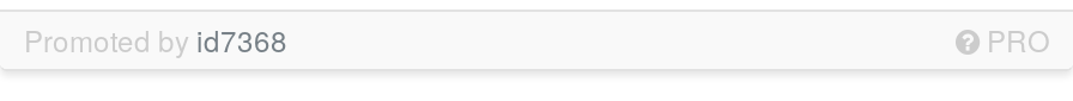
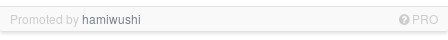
- Promoted by id7368
+ Promoted by hamiwushi
